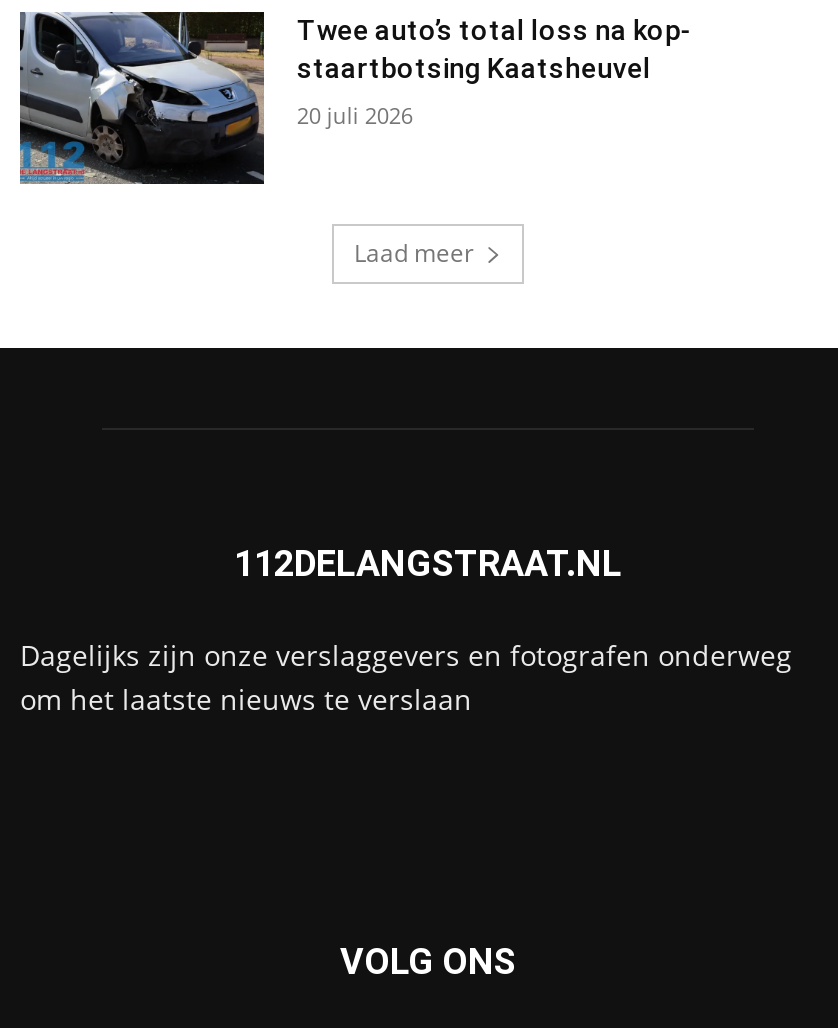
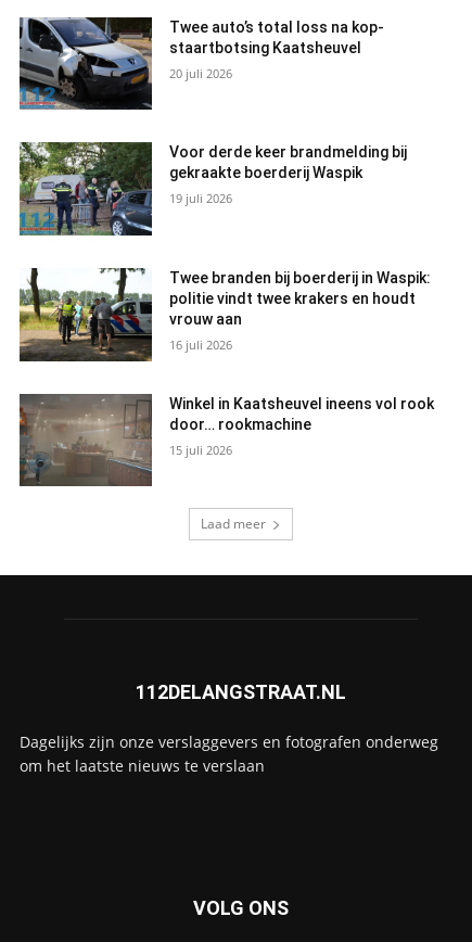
+ [image]
+ Voor derde keer brandmelding bij
+ gekraakte boerderij Waspik
+ 19 juli 2026

+ [image]
+ Twee branden bij boerderij in Waspik:
+ politie vindt twee krakers en houdt
+ vrouw aan
+ 16 juli 2026
+ Winkel in Kaatsheuvel ineens vol rook
+ door… rookmachine
+ 15 juli 2026

+ [image]
